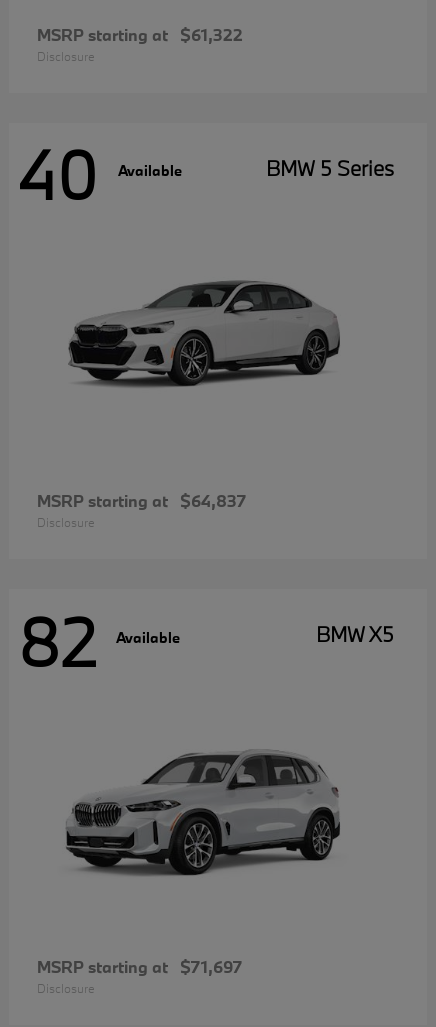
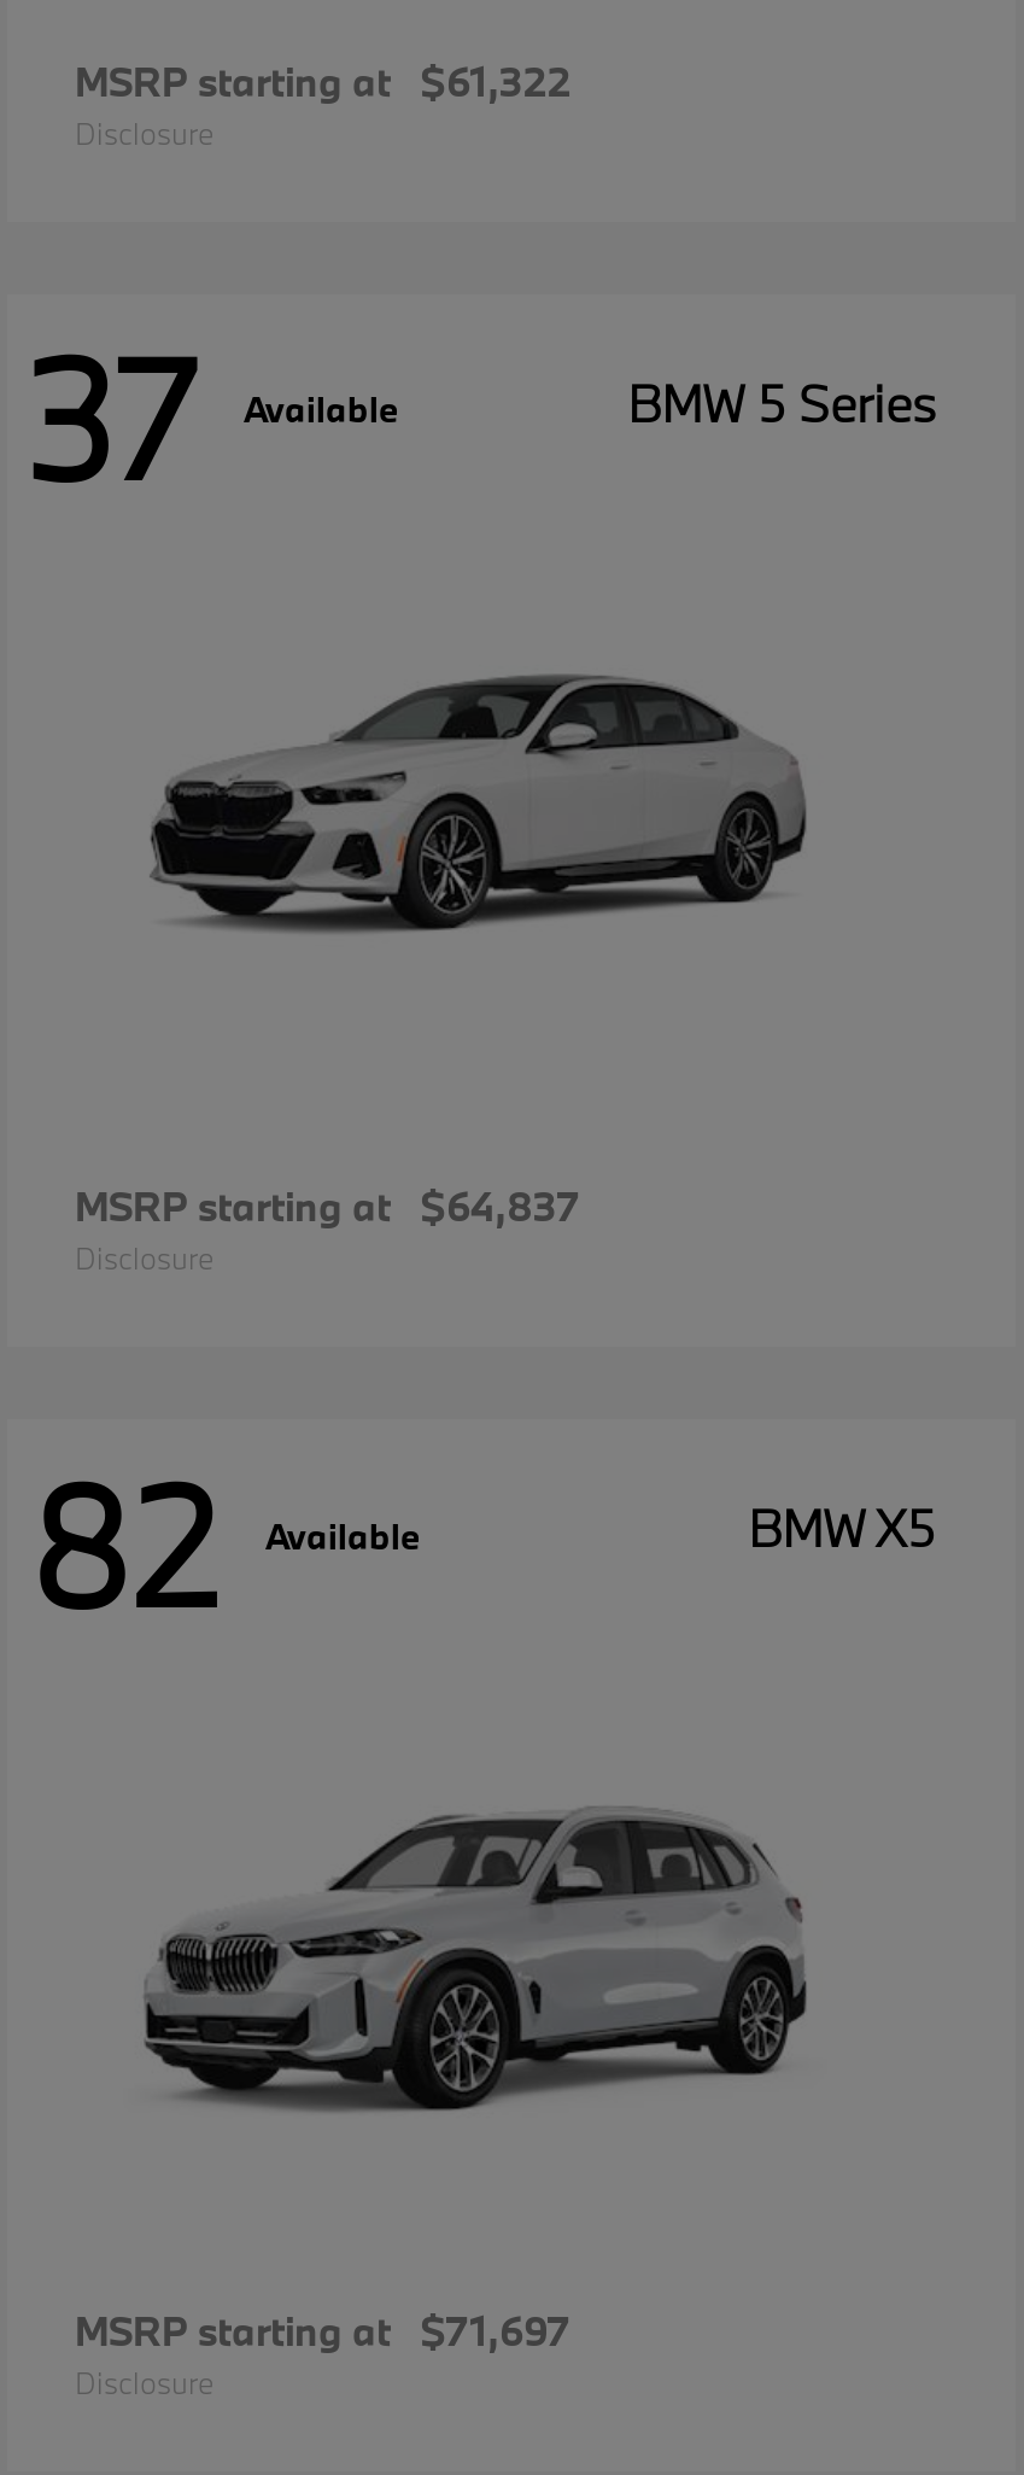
- 40 Available
+ 37 Available
